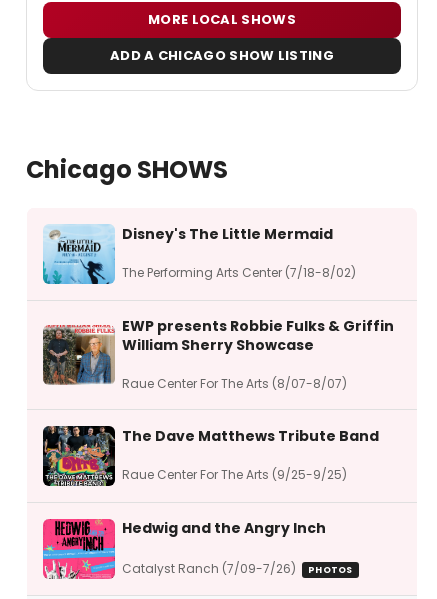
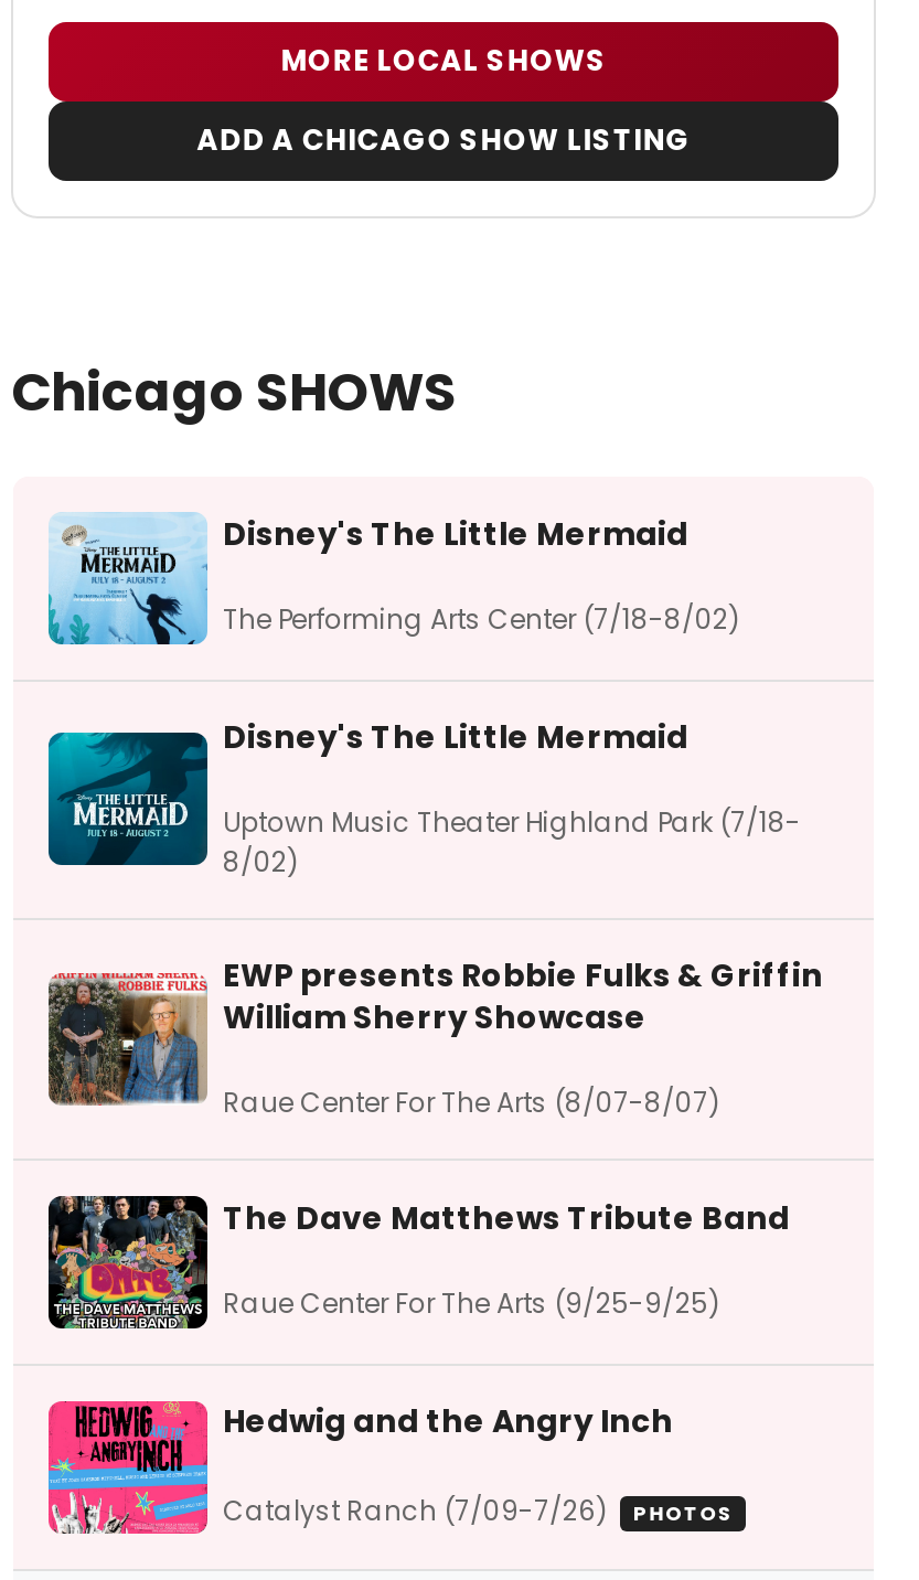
+ [image]
+ Disney's The Little Mermaid
+ Uptown Music Theater Highland Park (7/18-
+ 8/02)
